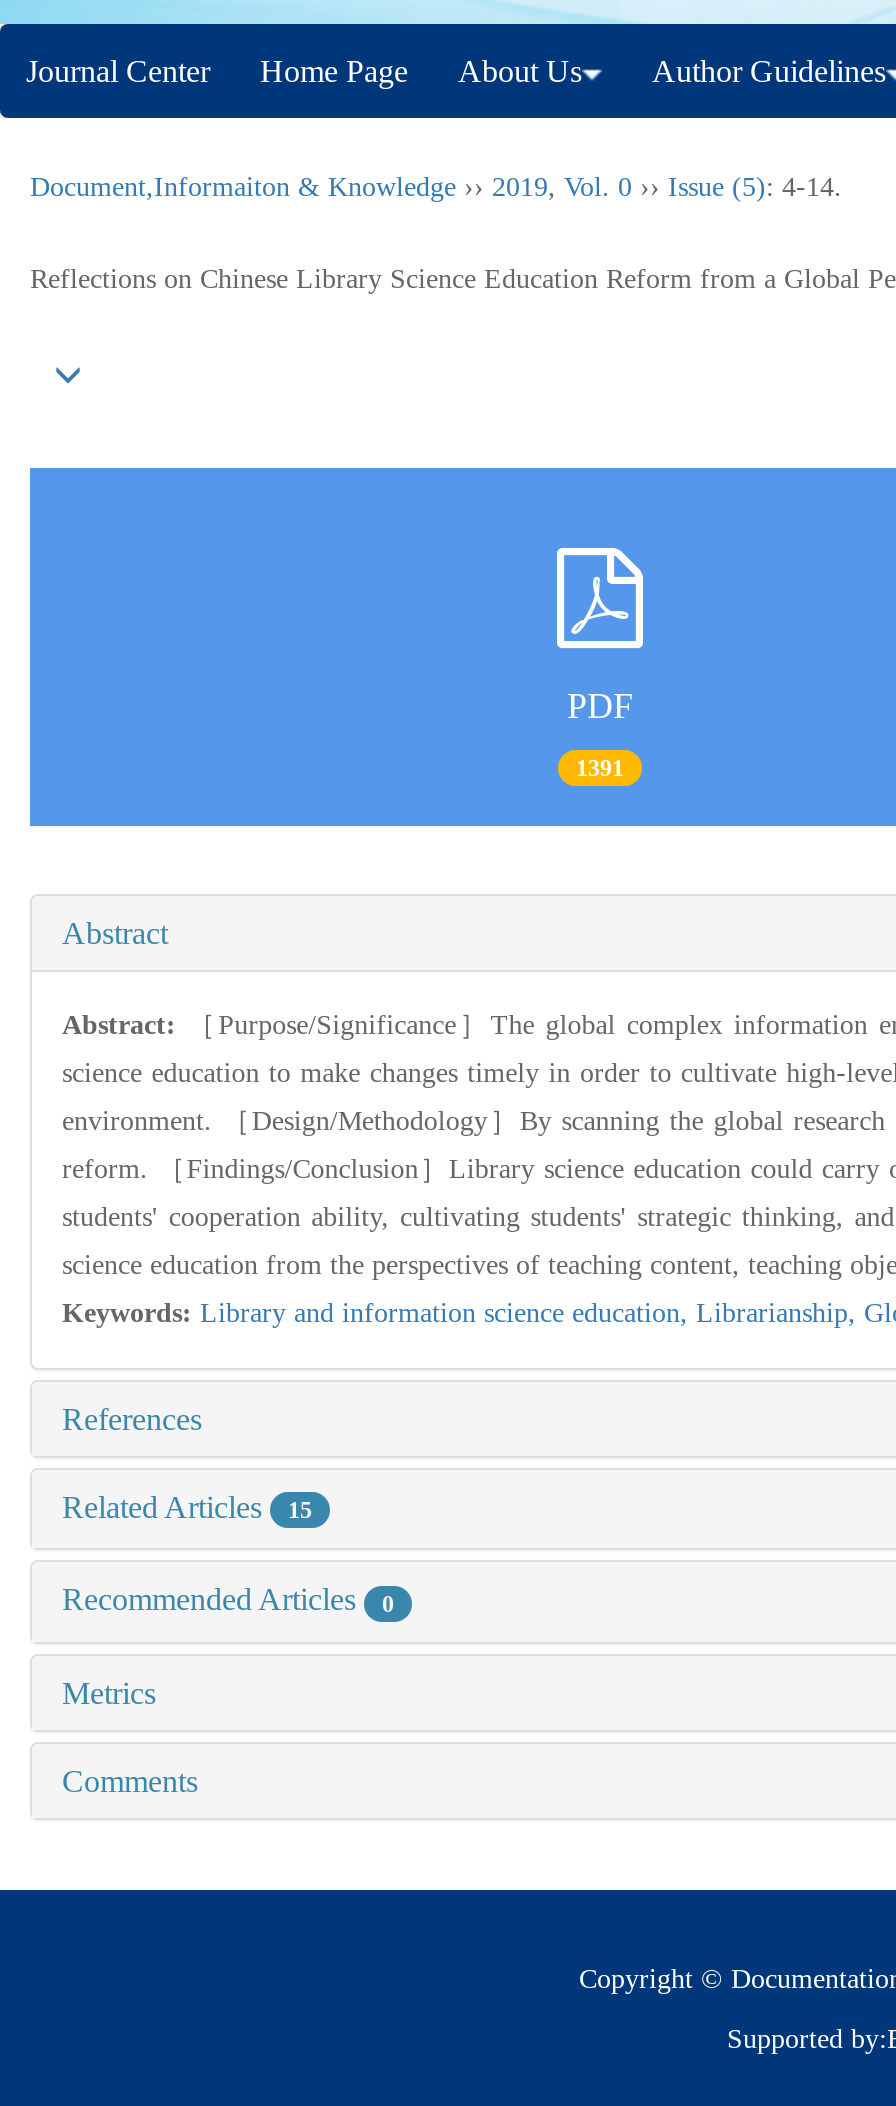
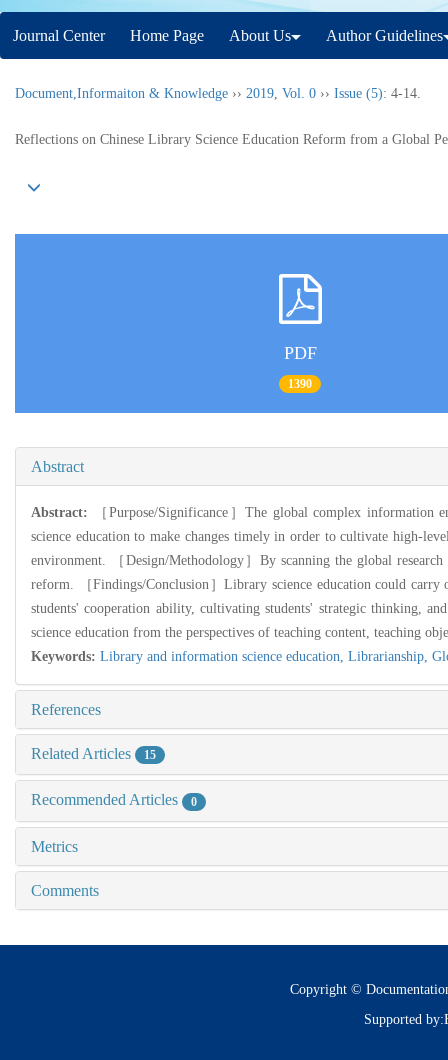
- 1391
+ 1390
